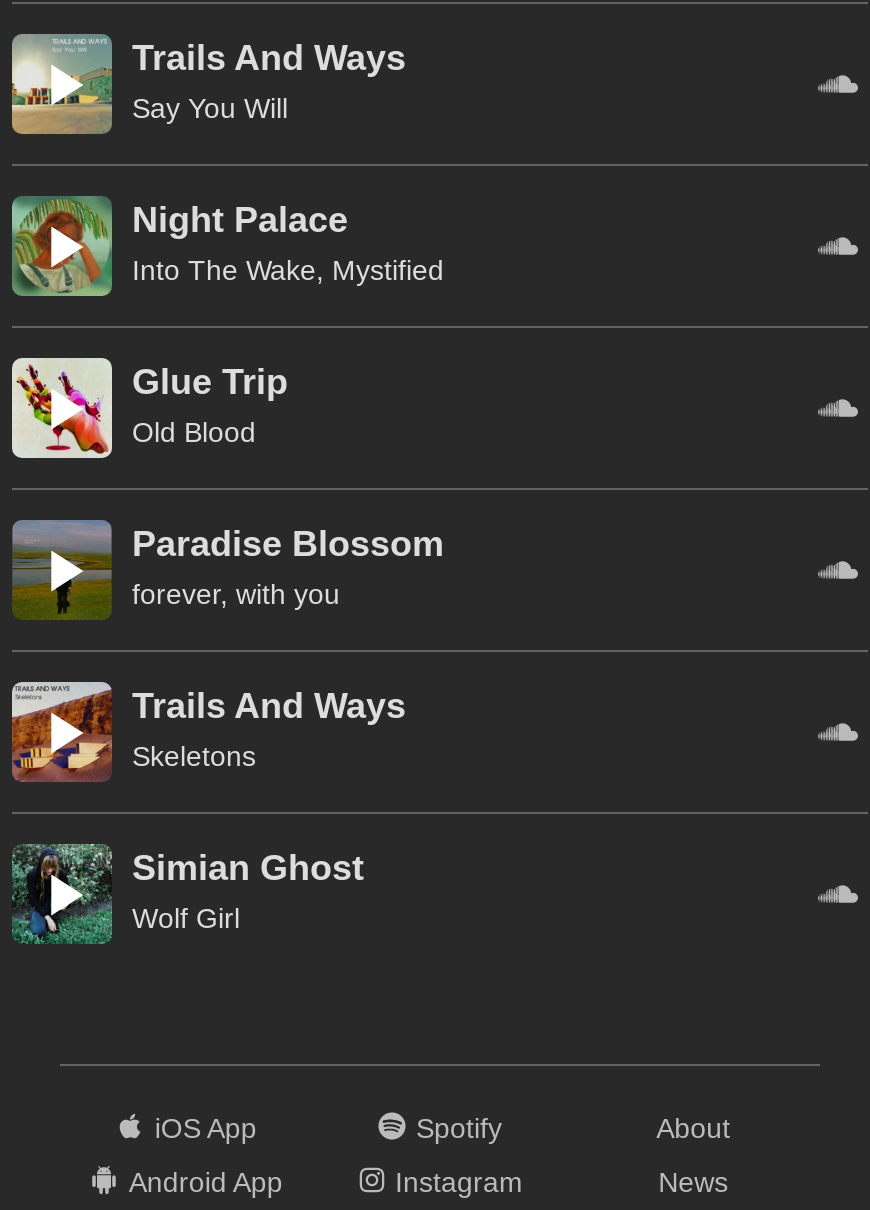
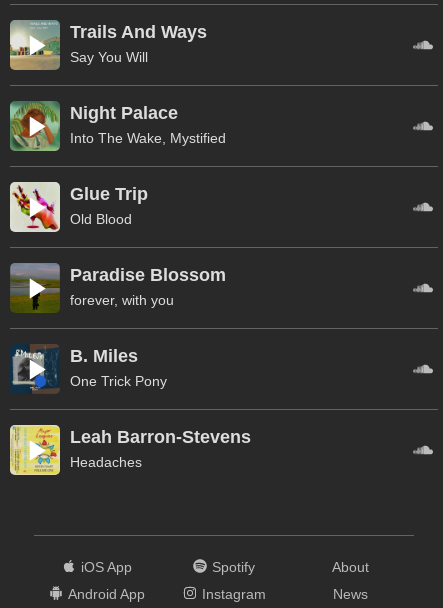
- [image]
- Trails And Ways
- Skeletons
+ [image]
+ B. Miles
+ One Trick Pony

- [image]
- Simian Ghost
- Wolf Girl
+ [image]
+ Leah Barron-Stevens
+ Headaches
